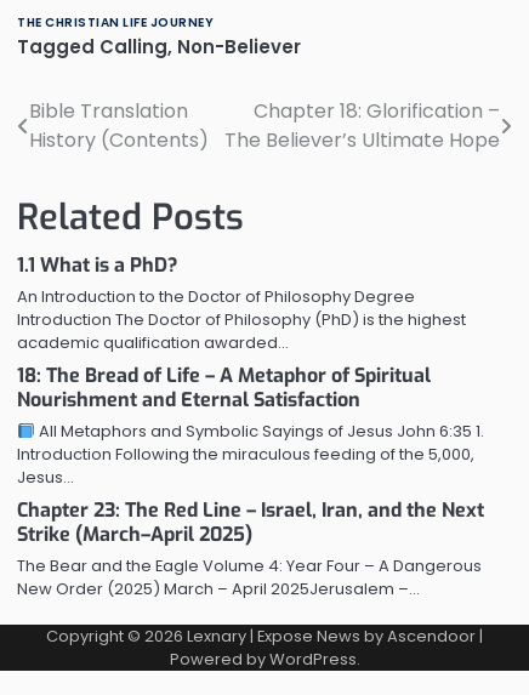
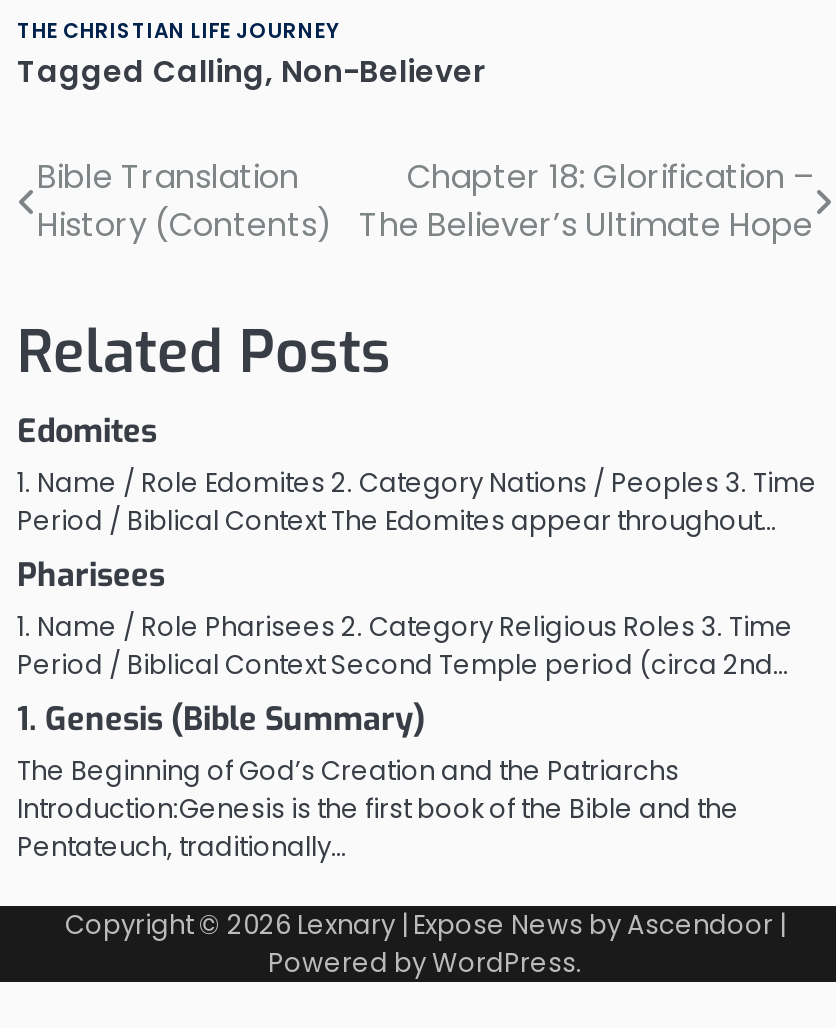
- 1.1 What is a PhD?
- An Introduction to the Doctor of Philosophy Degree
- Introduction The Doctor of Philosophy (PhD) is the highest
- academic qualification awarded…
- 18: The Bread of Life – A Metaphor of Spiritual
- Nourishment and Eternal Satisfaction
- All Metaphors and Symbolic Sayings of Jesus John 6:35 1.
- Introduction Following the miraculous feeding of the 5,000,
- Jesus…
- Chapter 23: The Red Line – Israel, Iran, and the Next
- Strike (March–April 2025)
- The Bear and the Eagle Volume 4: Year Four – A Dangerous
- New Order (2025) March – April 2025Jerusalem –…
+ Edomites
+ 1. Name / Role Edomites 2. Category Nations / Peoples 3. Time
+ Period / Biblical Context The Edomites appear throughout…
+ Pharisees
+ 1. Name / Role Pharisees 2. Category Religious Roles 3. Time
+ Period / Biblical Context Second Temple period (circa 2nd…
+ 1. Genesis (Bible Summary)
+ The Beginning of God’s Creation and the Patriarchs
+ Introduction:Genesis is the first book of the Bible and the
+ Pentateuch, traditionally…
